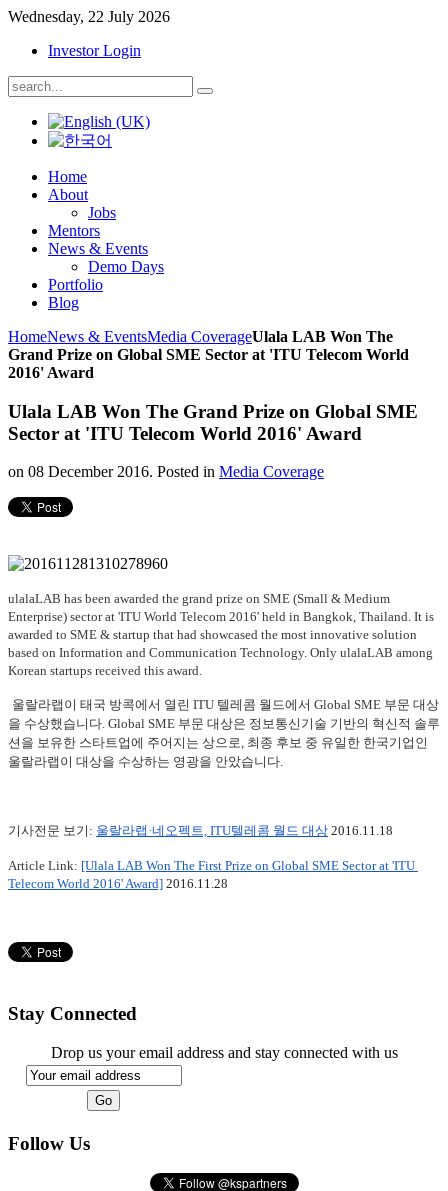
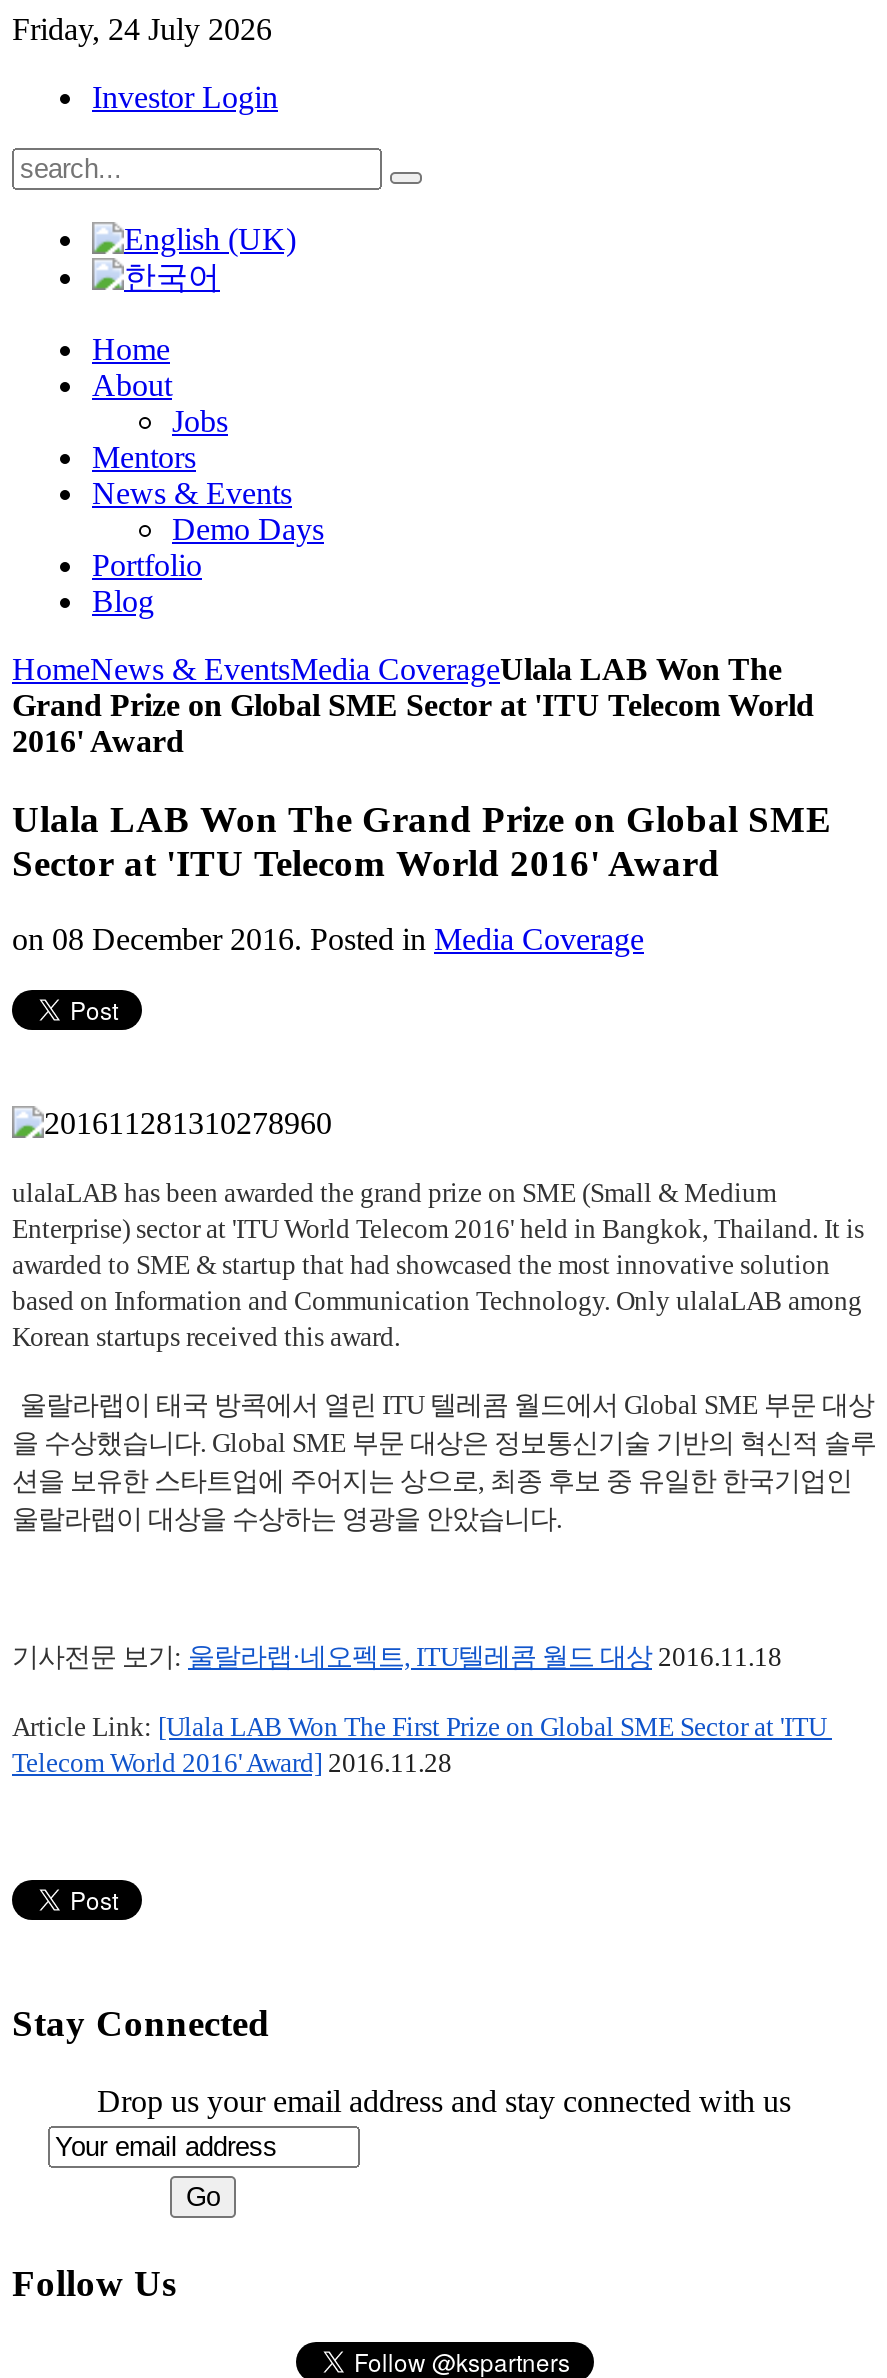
- Wednesday, 22 July 2026
+ Friday, 24 July 2026
